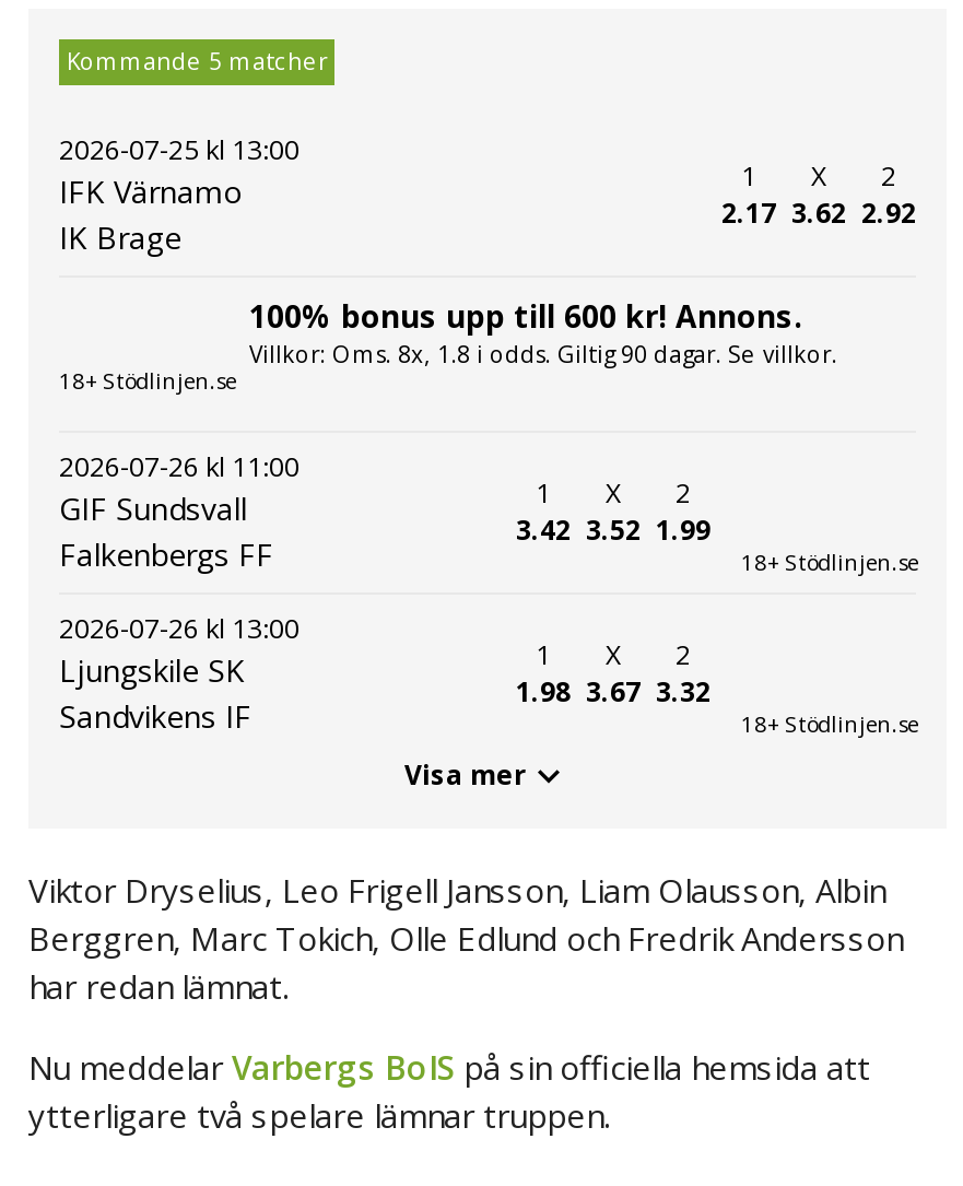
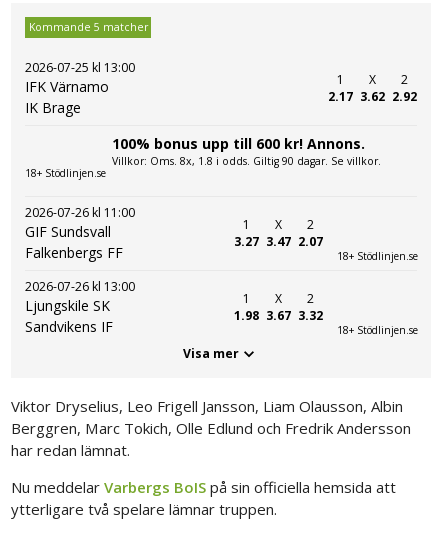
- 3.42
+ 3.27

- 3.52
+ 3.47

- 1.99
+ 2.07
